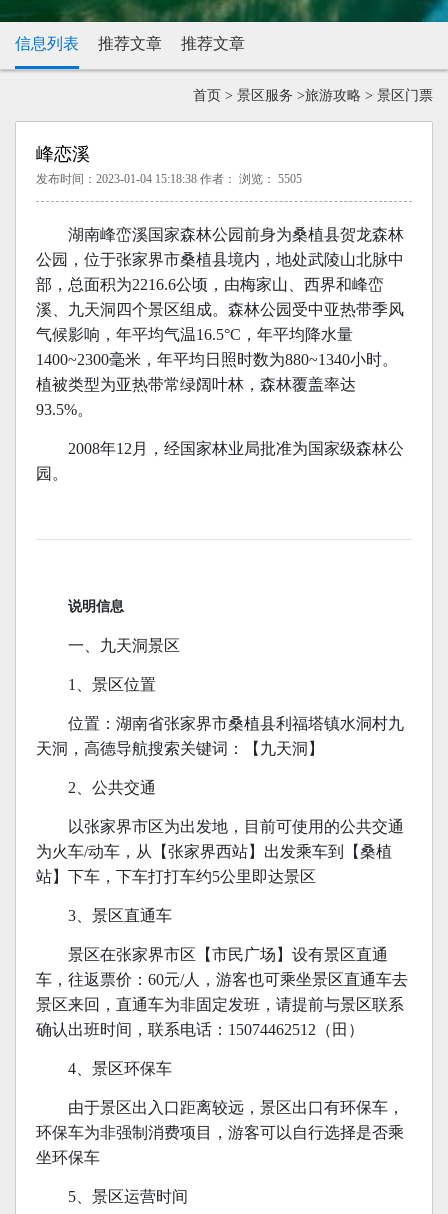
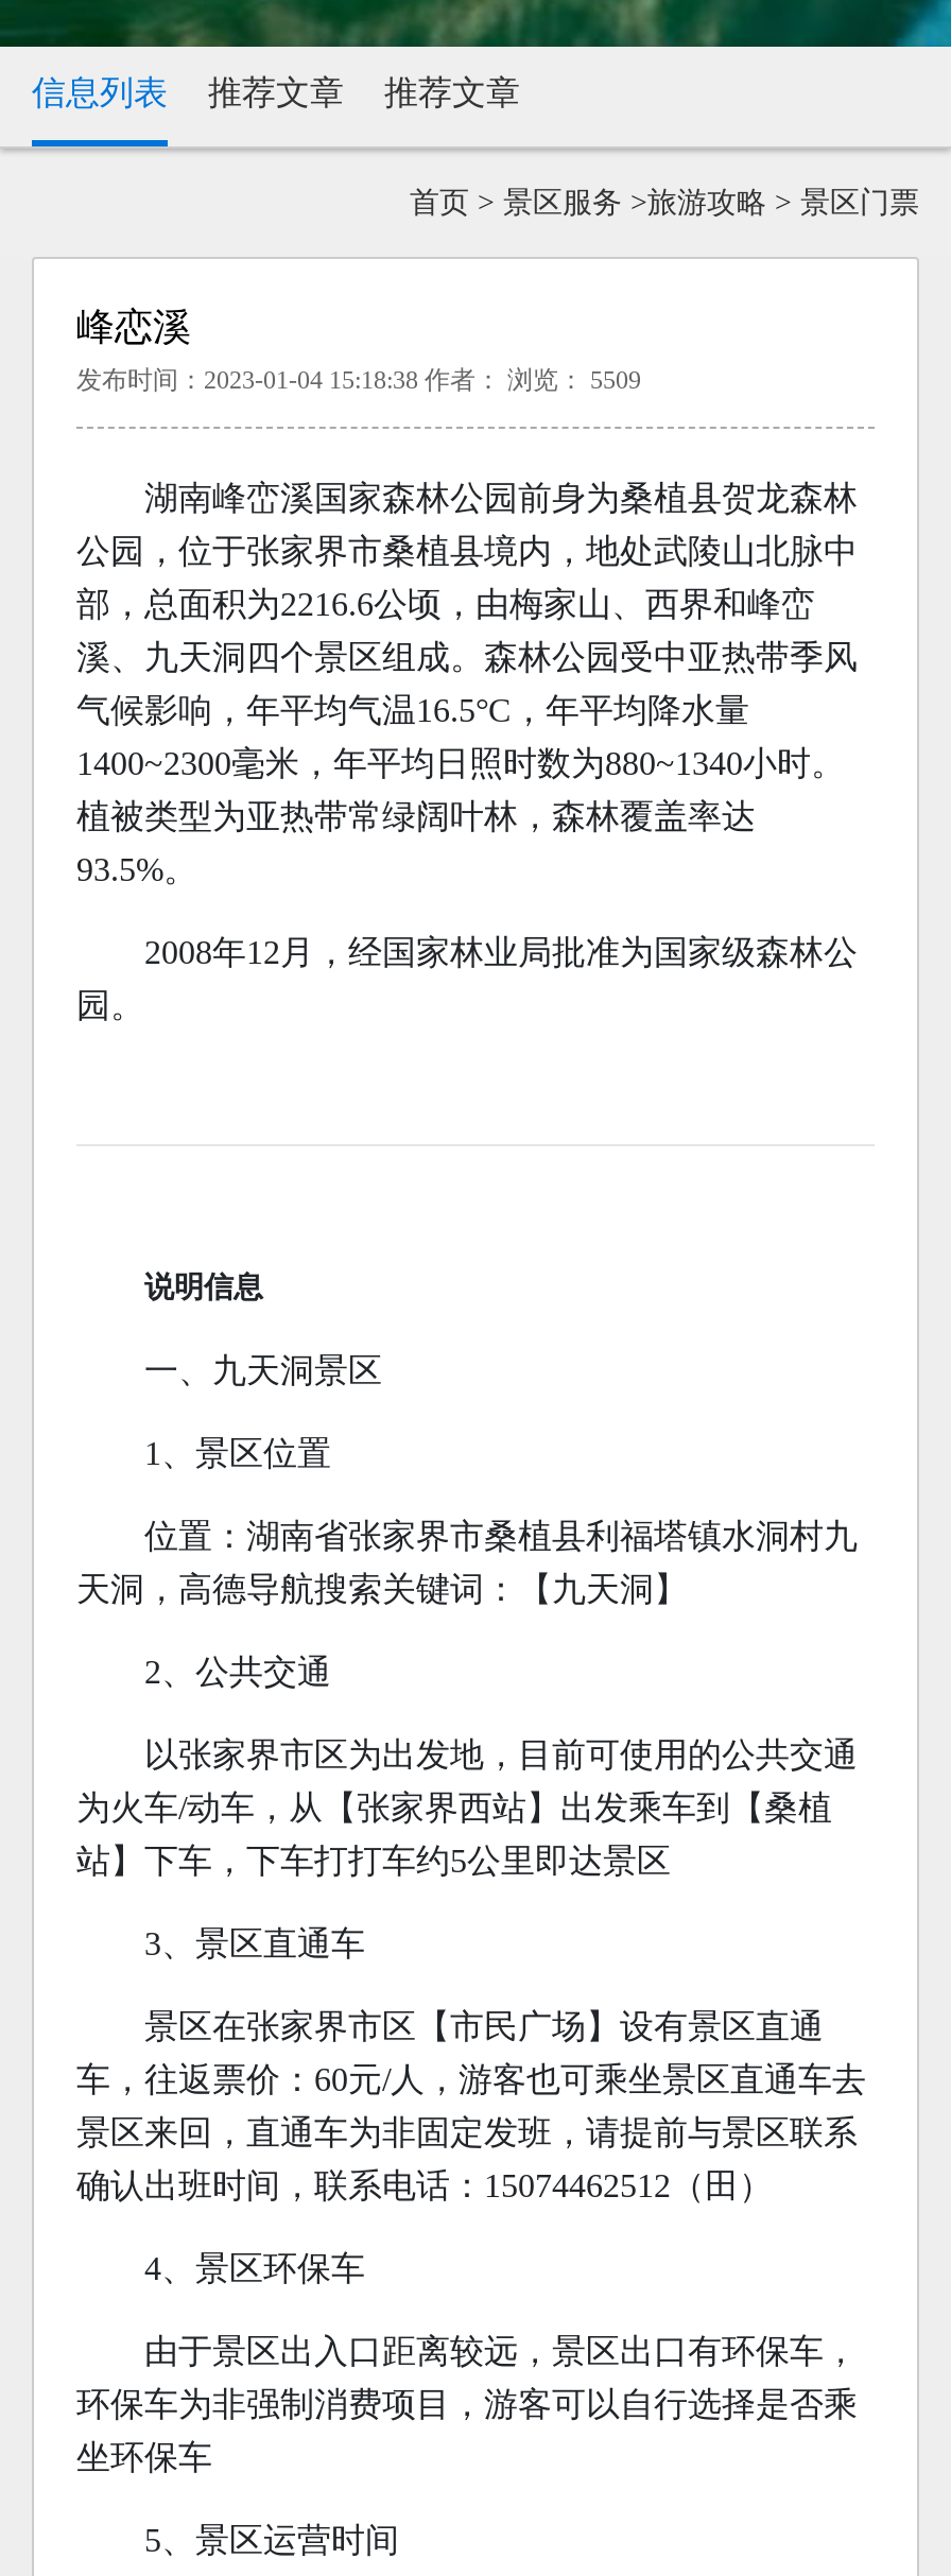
- 发布时间：2023-01-04 15:18:38 作者： 浏览：5505
+ 发布时间：2023-01-04 15:18:38 作者： 浏览：5509
